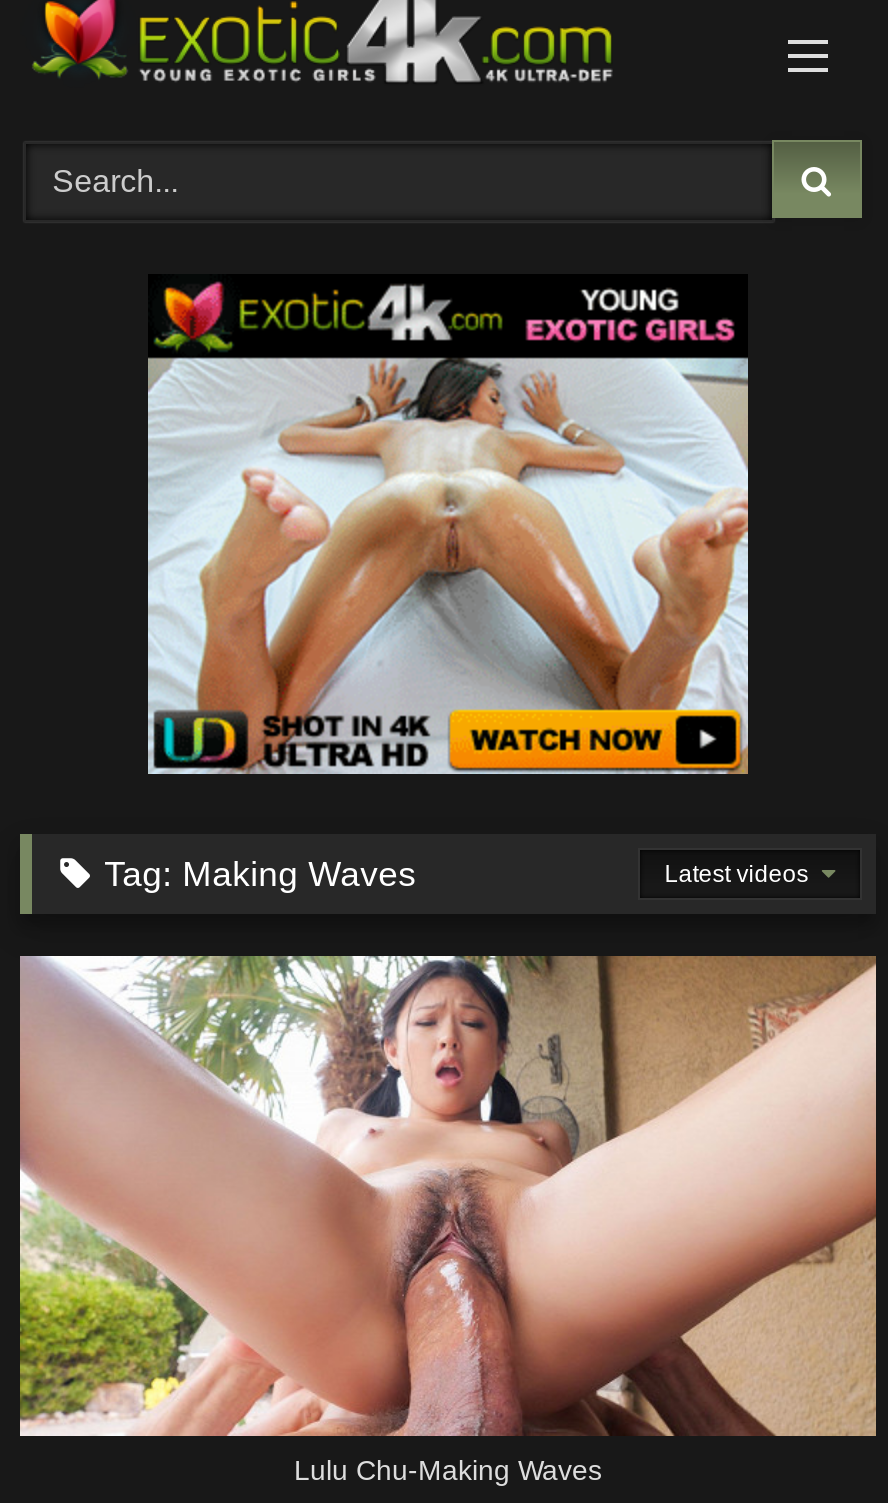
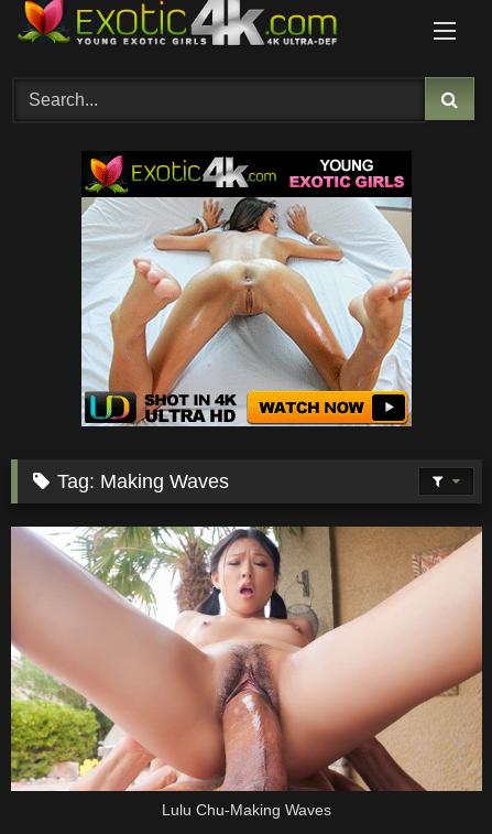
- Latest videos
